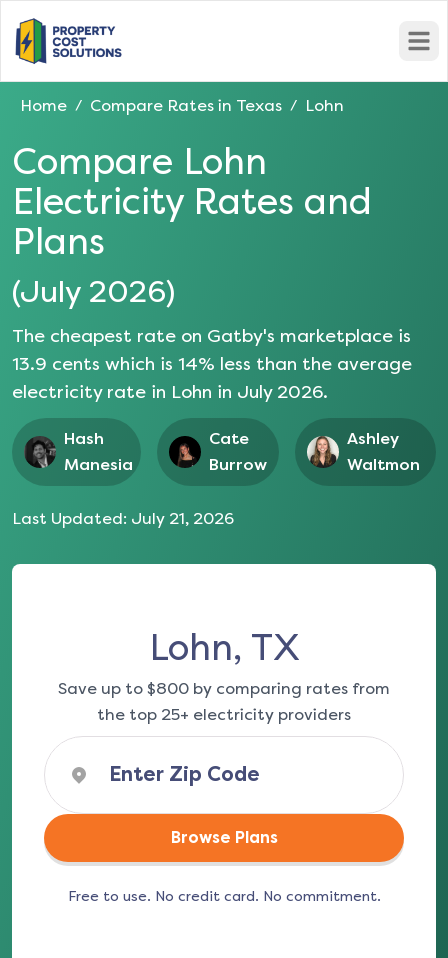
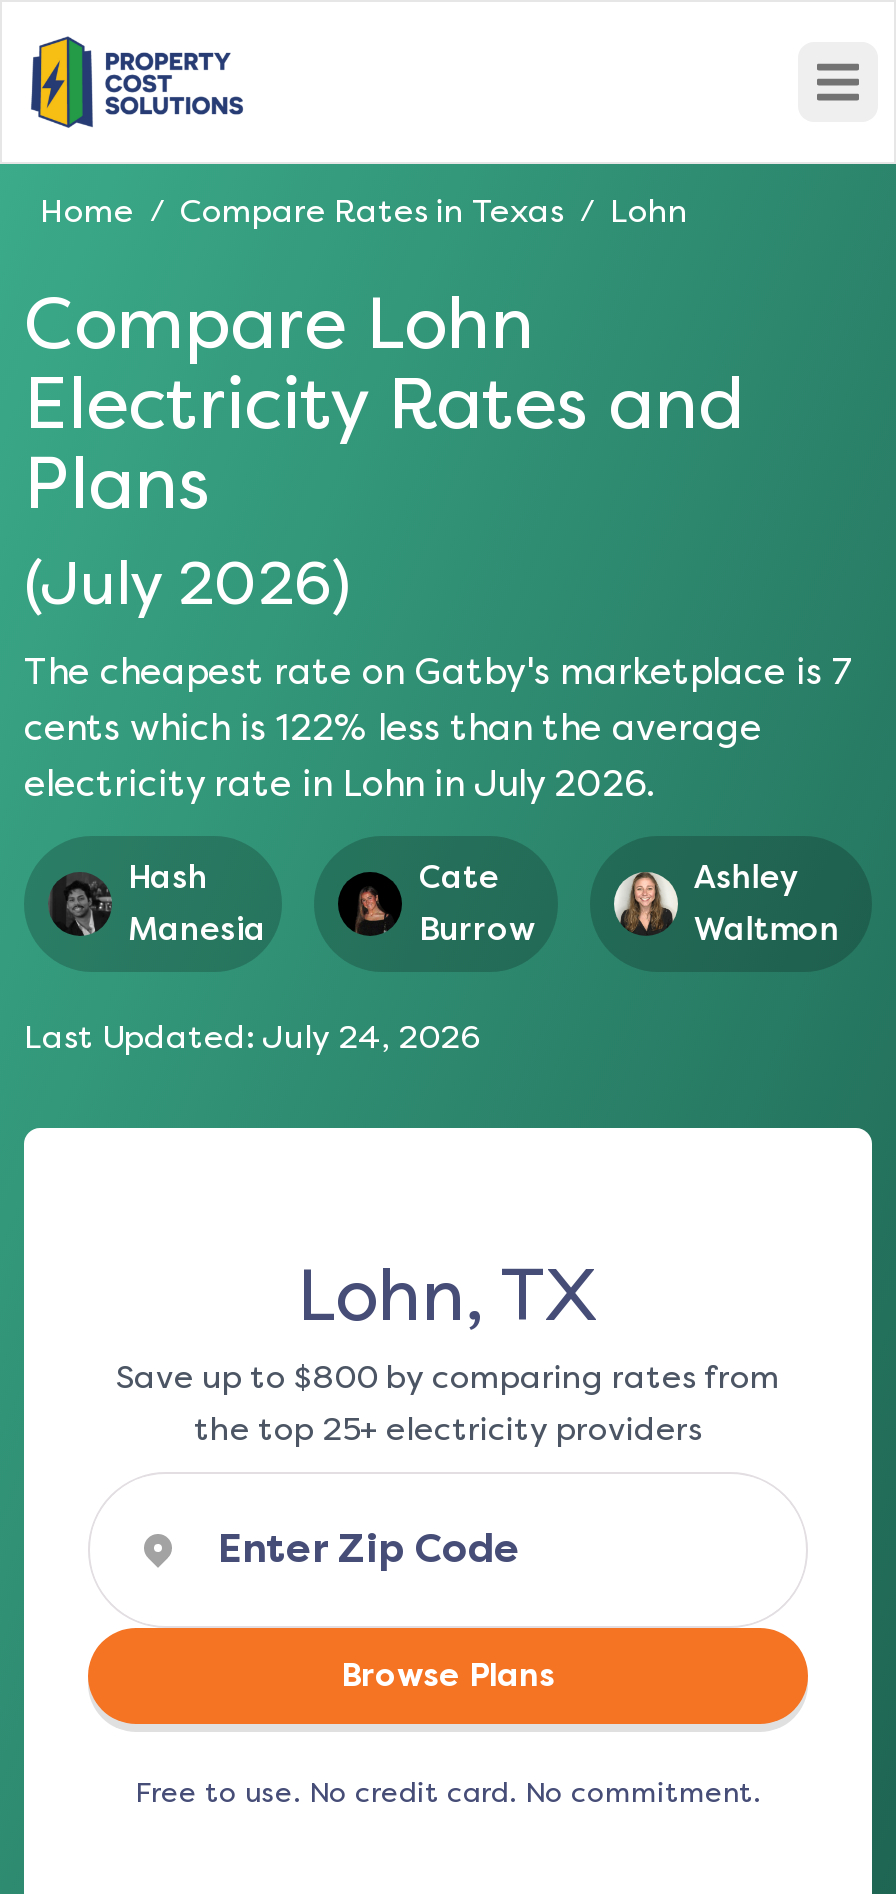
- The cheapest rate on Gatby's marketplace is
- 13.9 cents which is 14% less than the average
+ The cheapest rate on Gatby's marketplace is 7
+ cents which is 122% less than the average

- Last Updated: July 21, 2026
+ Last Updated: July 24, 2026
